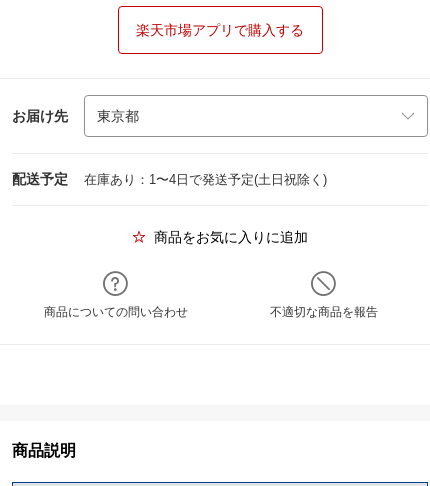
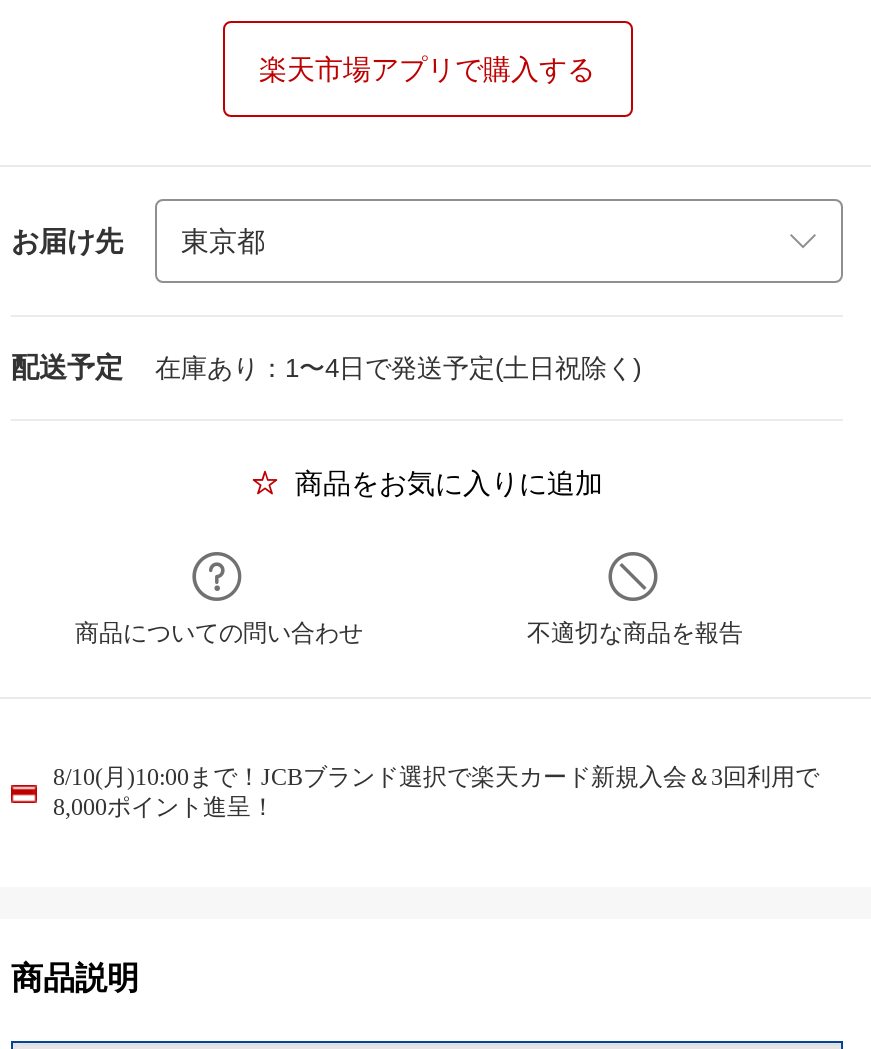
+ 8/10(月)10:00まで！JCBブランド選択で楽天カード新規入会＆3回利用で
+ 8,000ポイント進呈！
